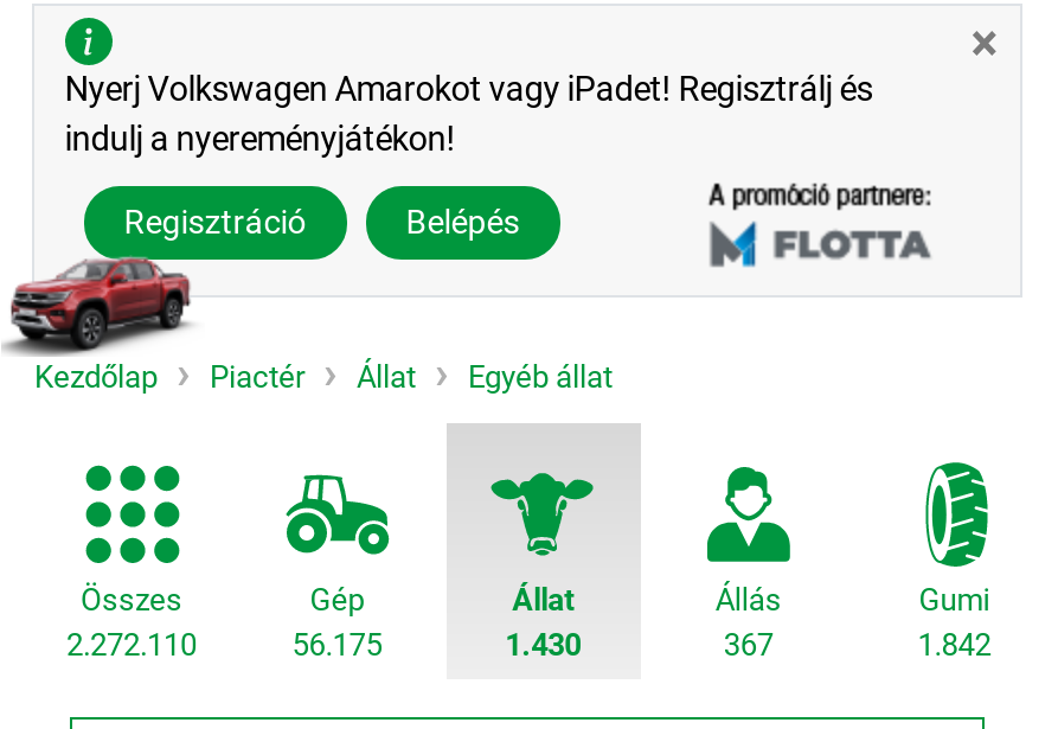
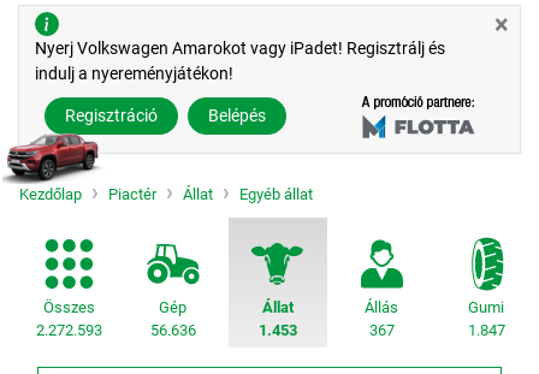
- 2.272.110
+ 2.272.593

- 56.175
+ 56.636

- 1.430
+ 1.453

- 1.842
+ 1.847
